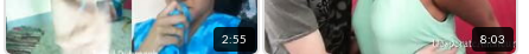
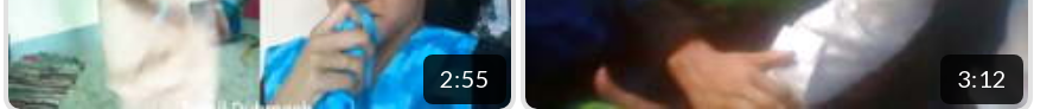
- 8:03
+ 3:12
